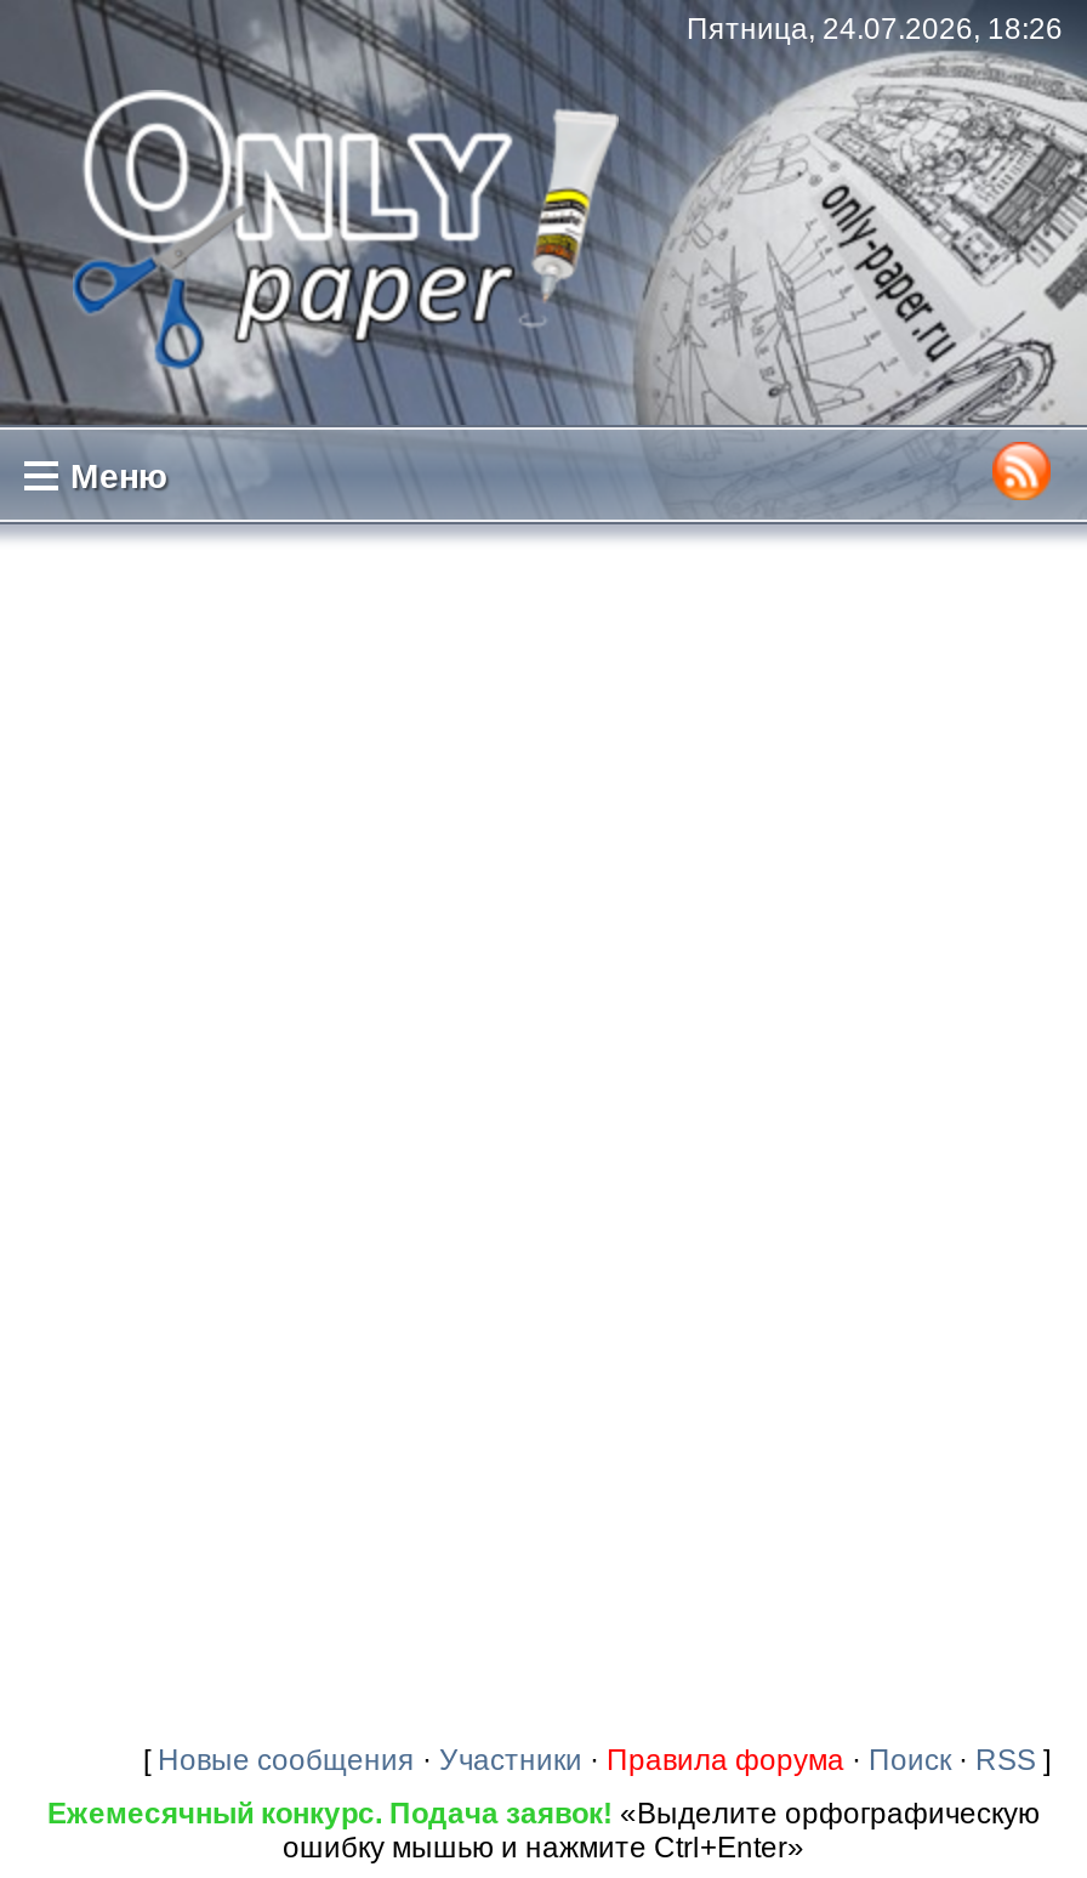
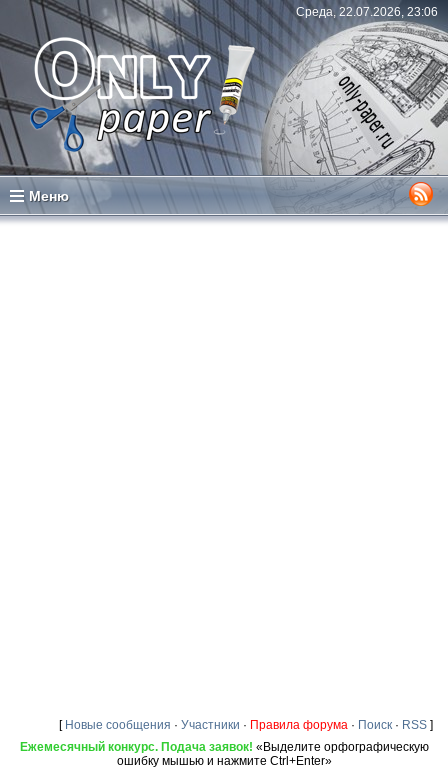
- Пятница, 24.07.2026, 18:26
+ Среда, 22.07.2026, 23:06
